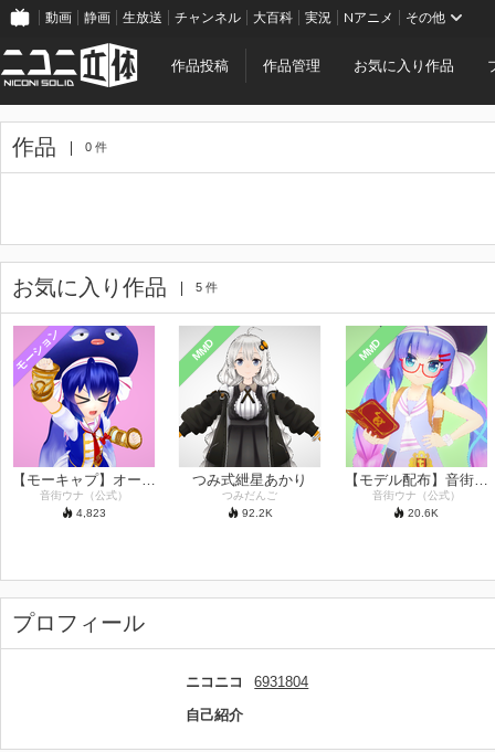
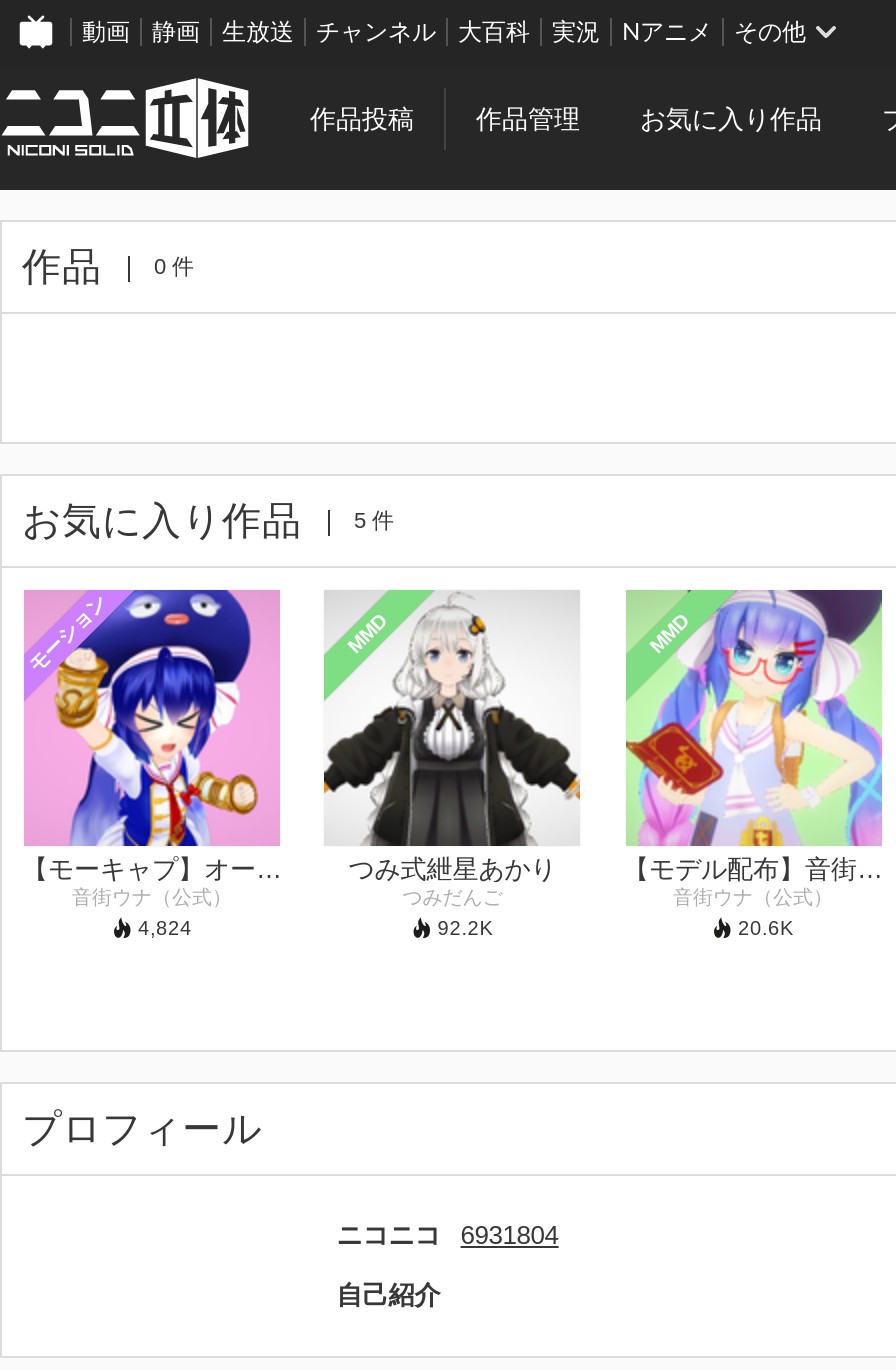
- 4,823
+ 4,824
